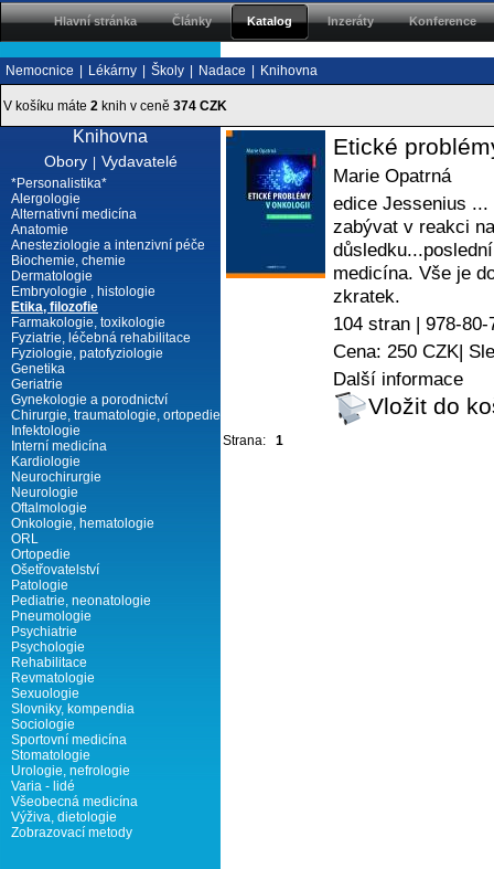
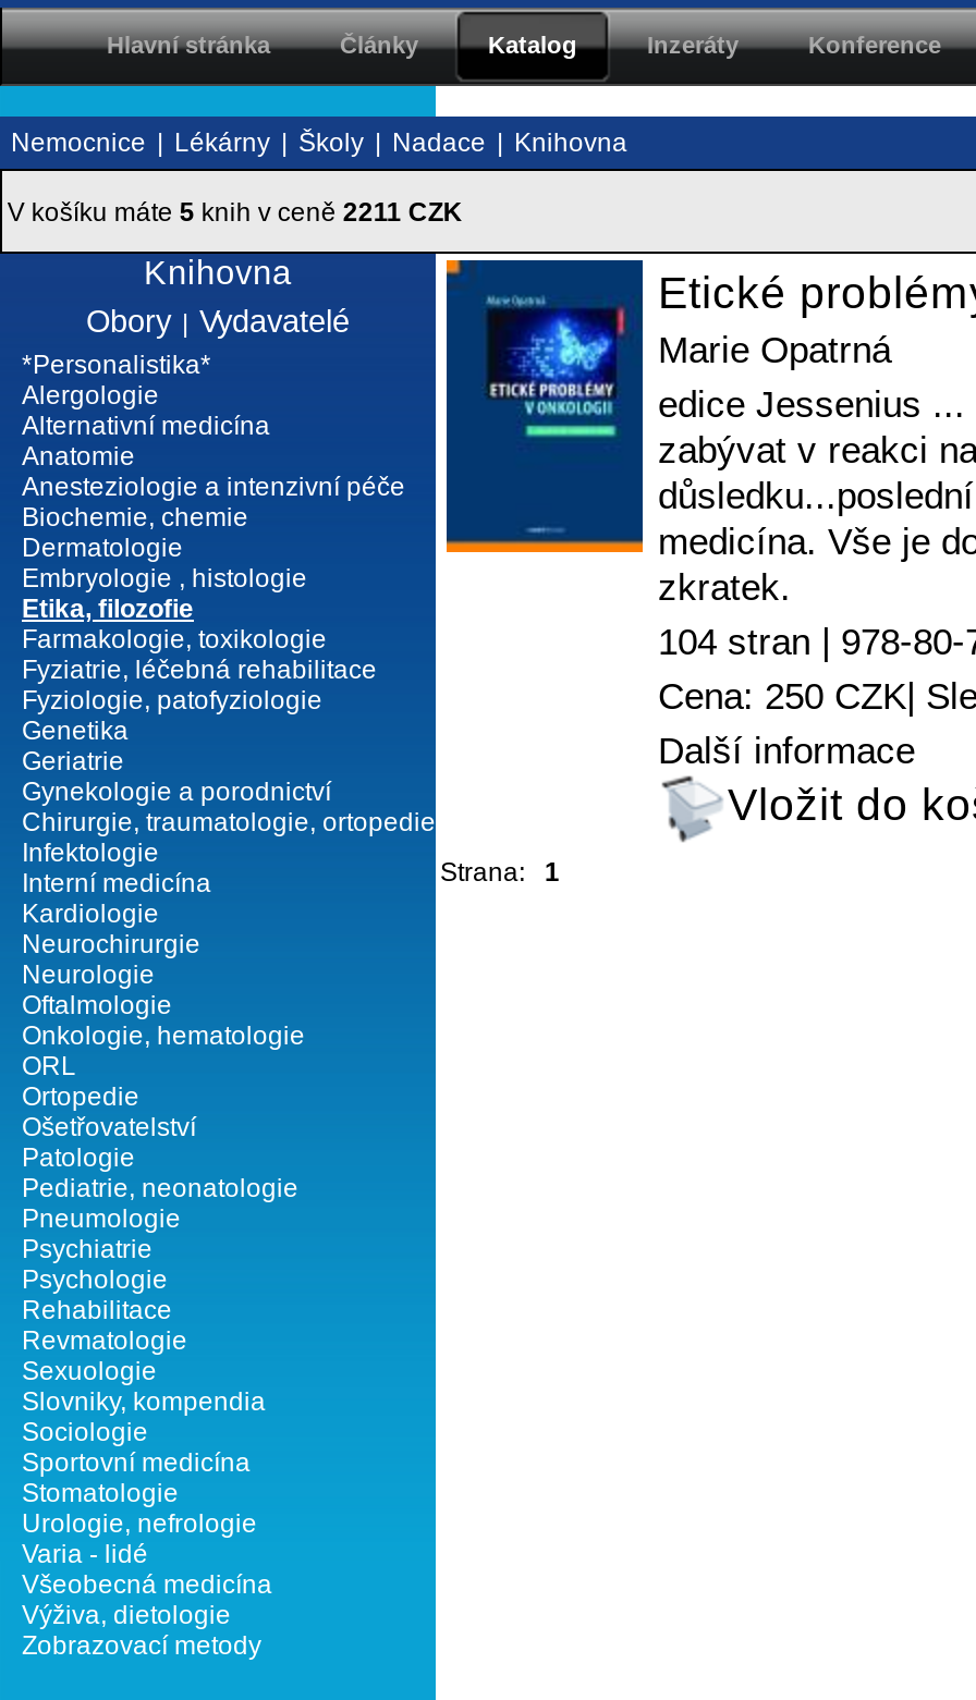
- V košíku máte 2 knih v ceně 374 CZK
+ V košíku máte 5 knih v ceně 2211 CZK
